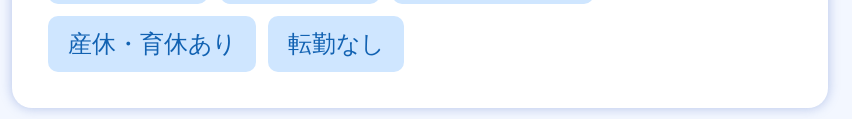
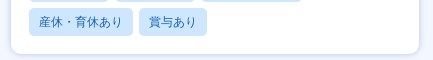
- 転勤なし
+ 賞与あり
